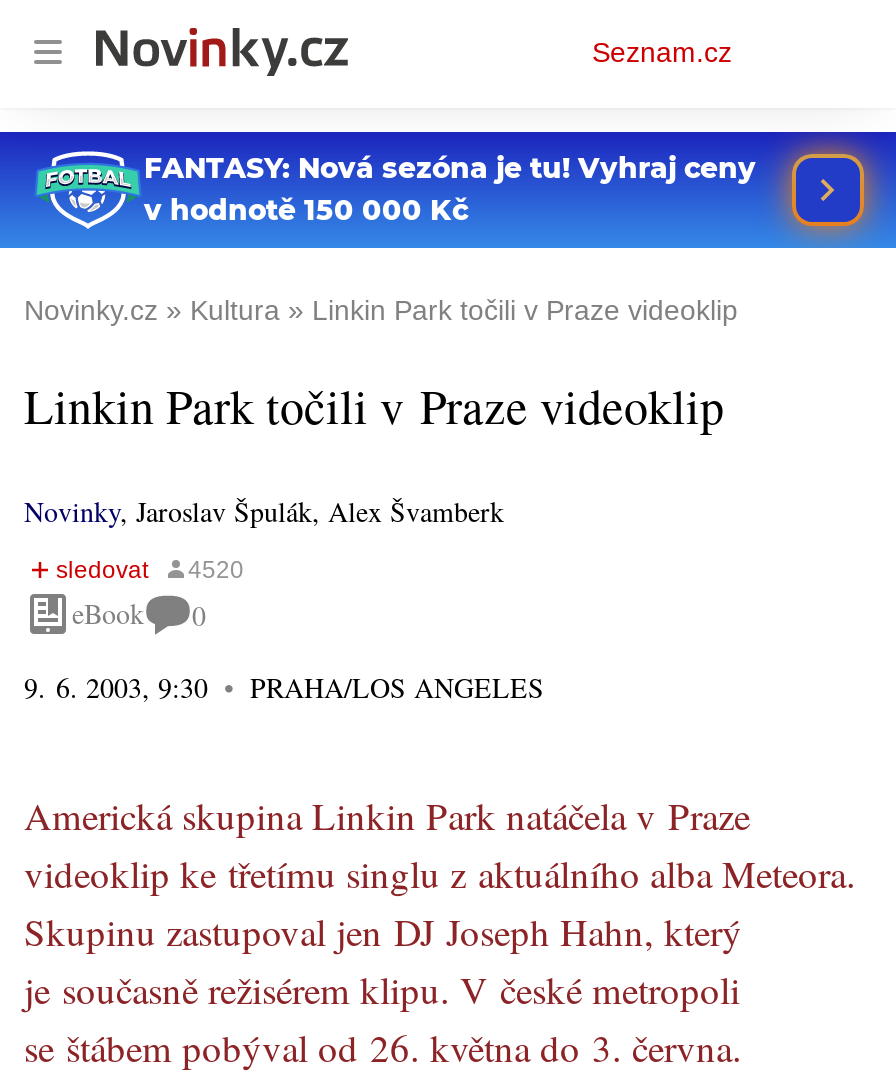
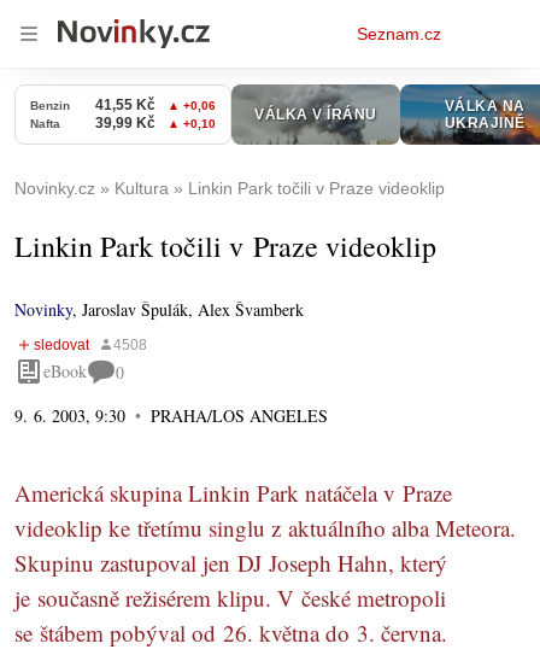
- [image]
+ [image]
